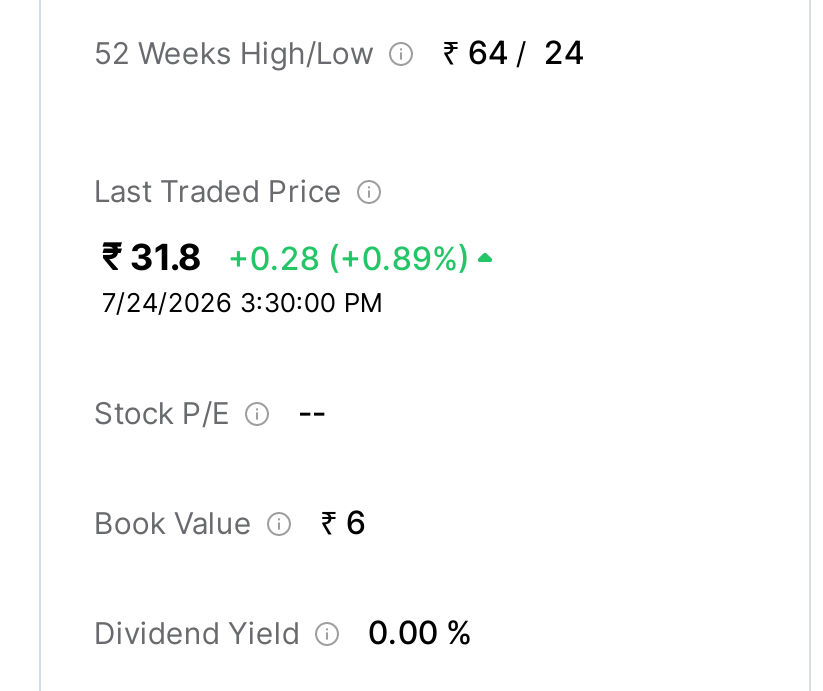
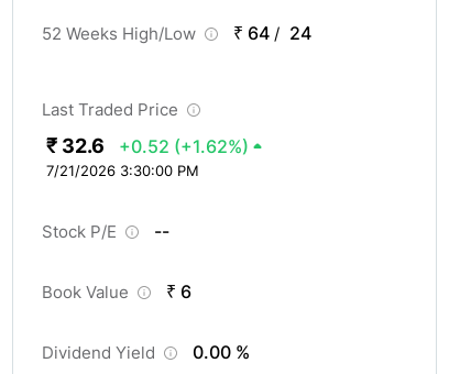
- ₹ 31.8
+ ₹ 32.6

- +0.28 (+0.89%)
+ +0.52 (+1.62%)

- 7/24/2026 3:30:00 PM
+ 7/21/2026 3:30:00 PM
